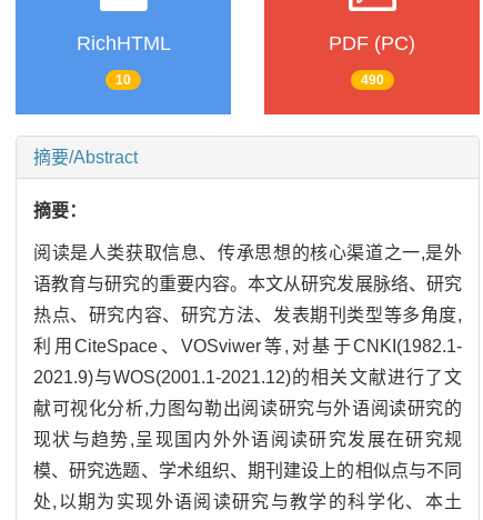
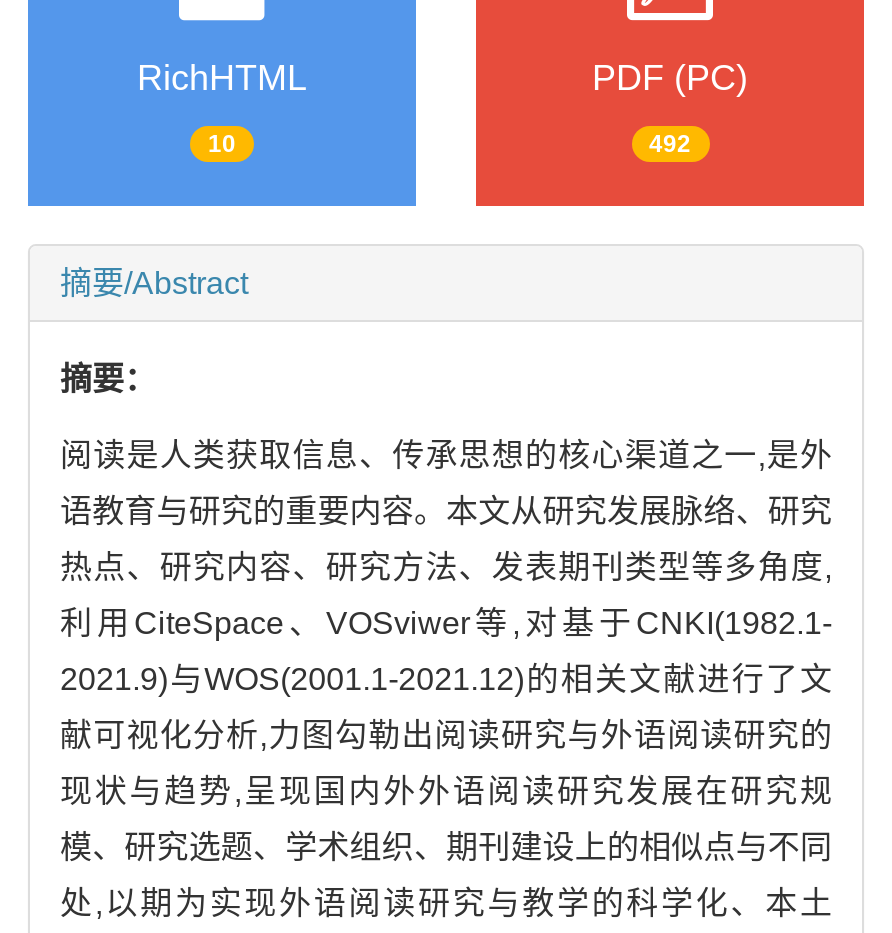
- 490
+ 492
